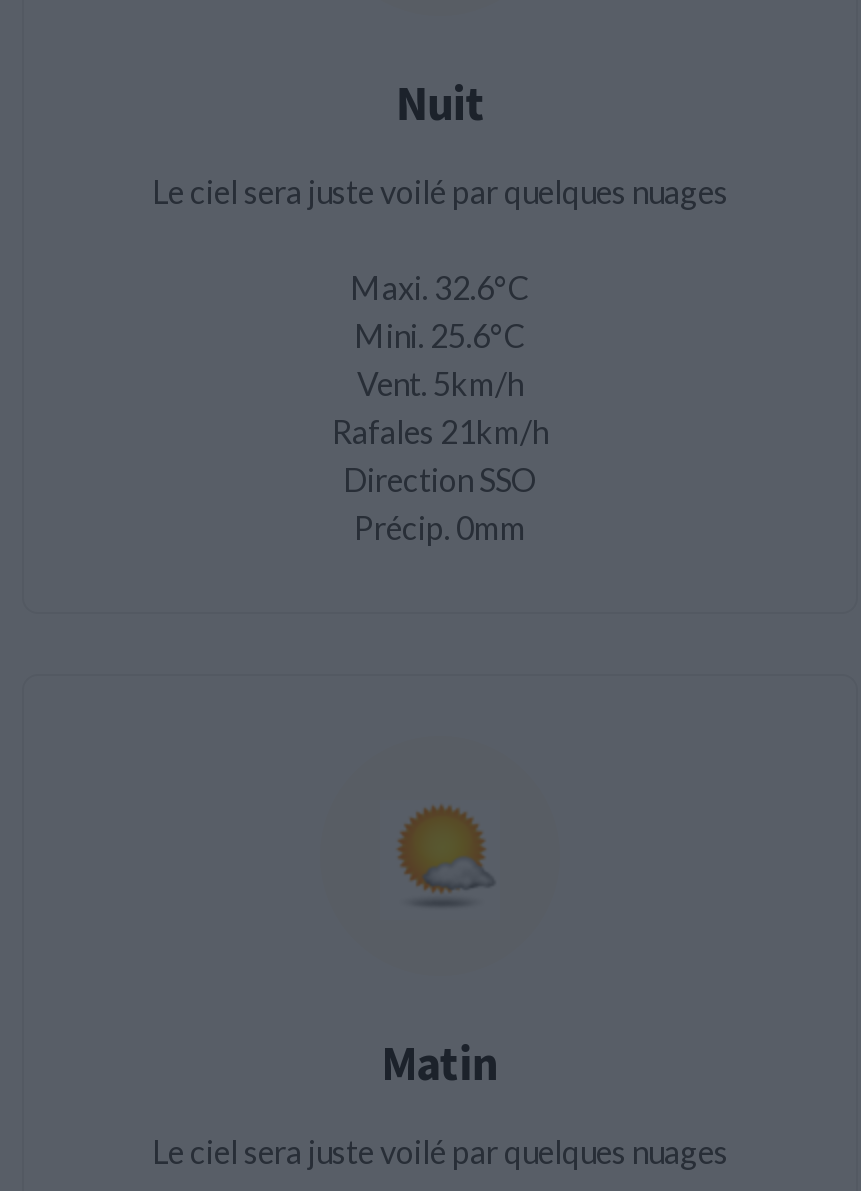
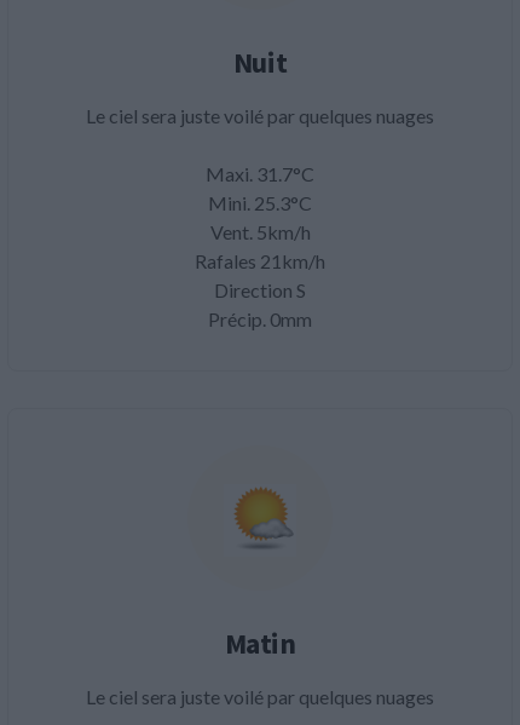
- Maxi. 32.6°C
+ Maxi. 31.7°C

- Mini. 25.6°C
+ Mini. 25.3°C

- Direction SSO
+ Direction S
